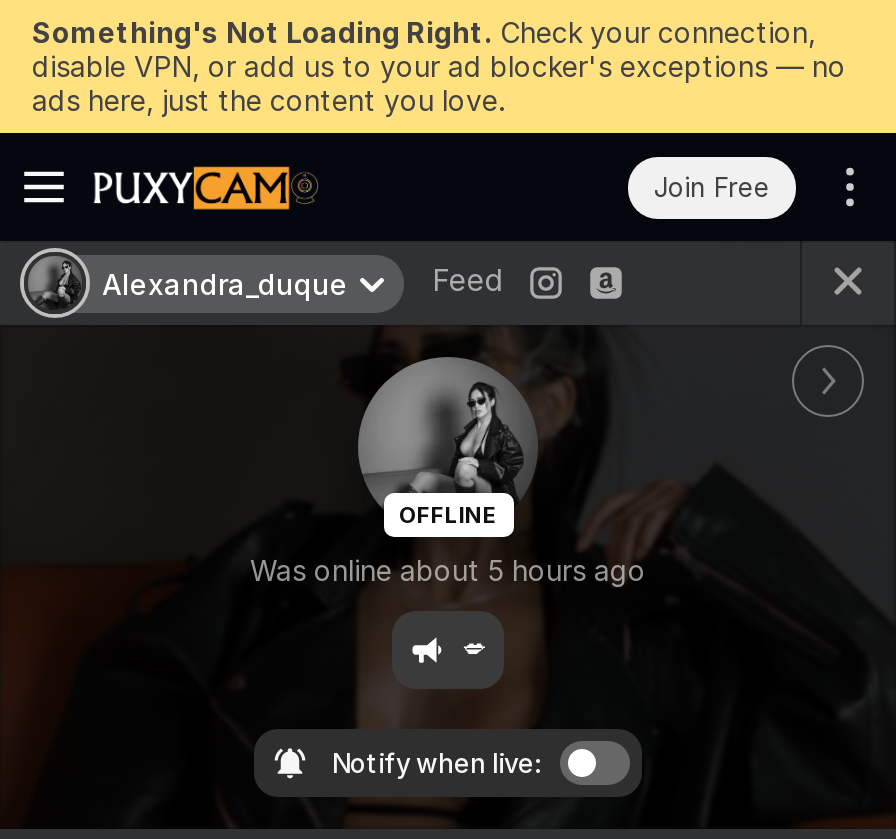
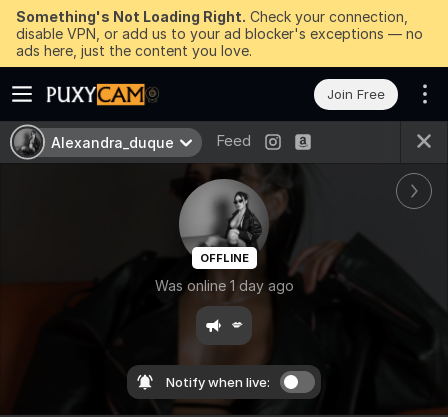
- Was online about 5 hours ago
+ Was online 1 day ago
